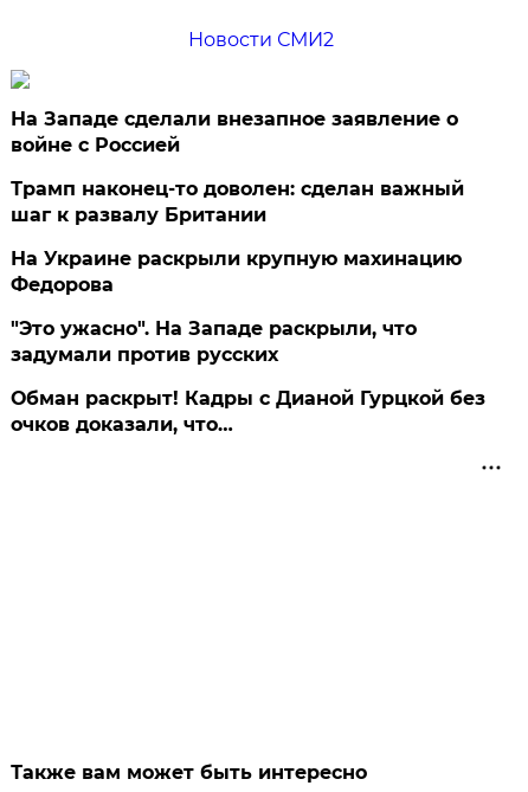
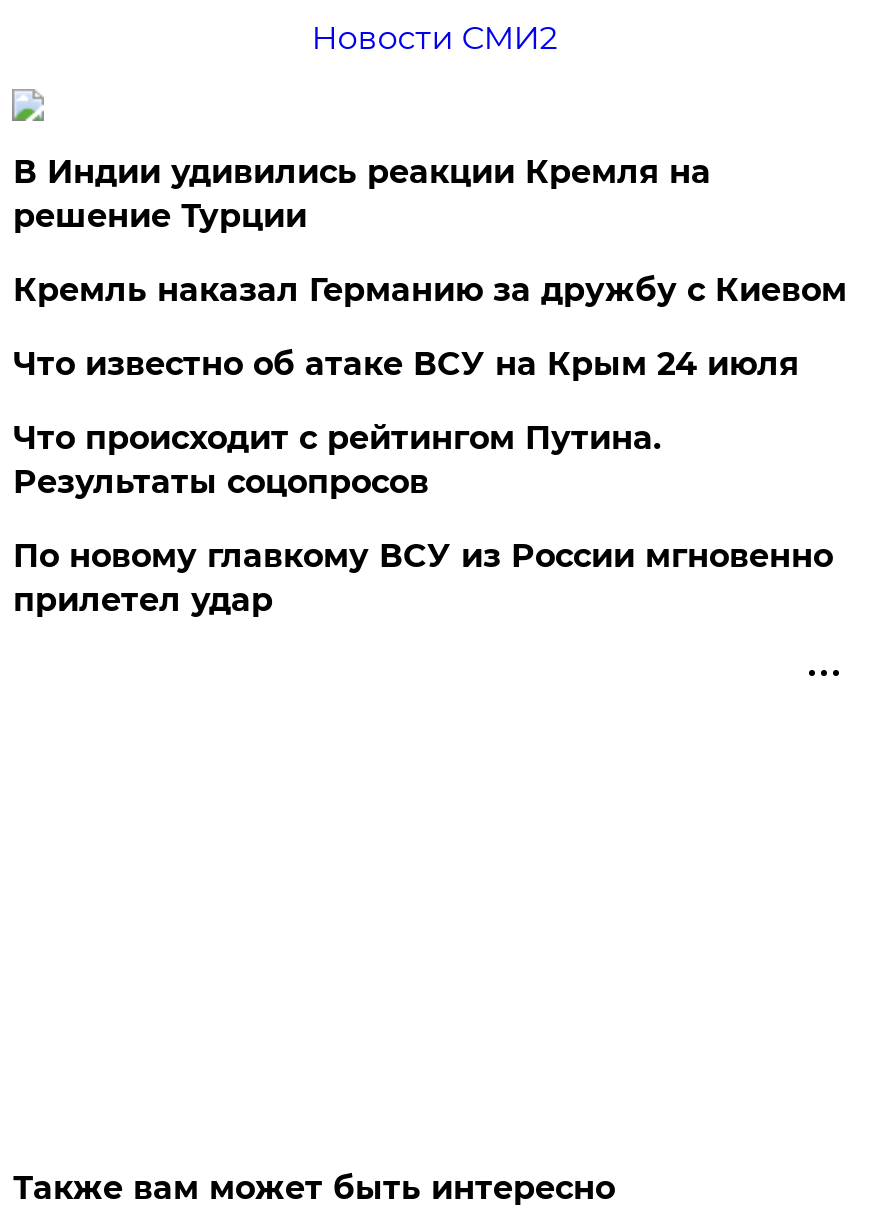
- На Западе сделали внезапное заявление о
- войне с Россией
+ В Индии удивились реакции Кремля на
+ решение Турции

- Трамп наконец-то доволен: сделан важный
- шаг к развалу Британии
+ Кремль наказал Германию за дружбу с Киевом

- На Украине раскрыли крупную махинацию
- Федорова
+ Что известно об атаке ВСУ на Крым 24 июля

- "Это ужасно". На Западе раскрыли, что
- задумали против русских
+ Что происходит с рейтингом Путина.
+ Результаты соцопросов

- Обман раскрыт! Кадры с Дианой Гурцкой без
- очков доказали, что…
+ По новому главкому ВСУ из России мгновенно
+ прилетел удар
